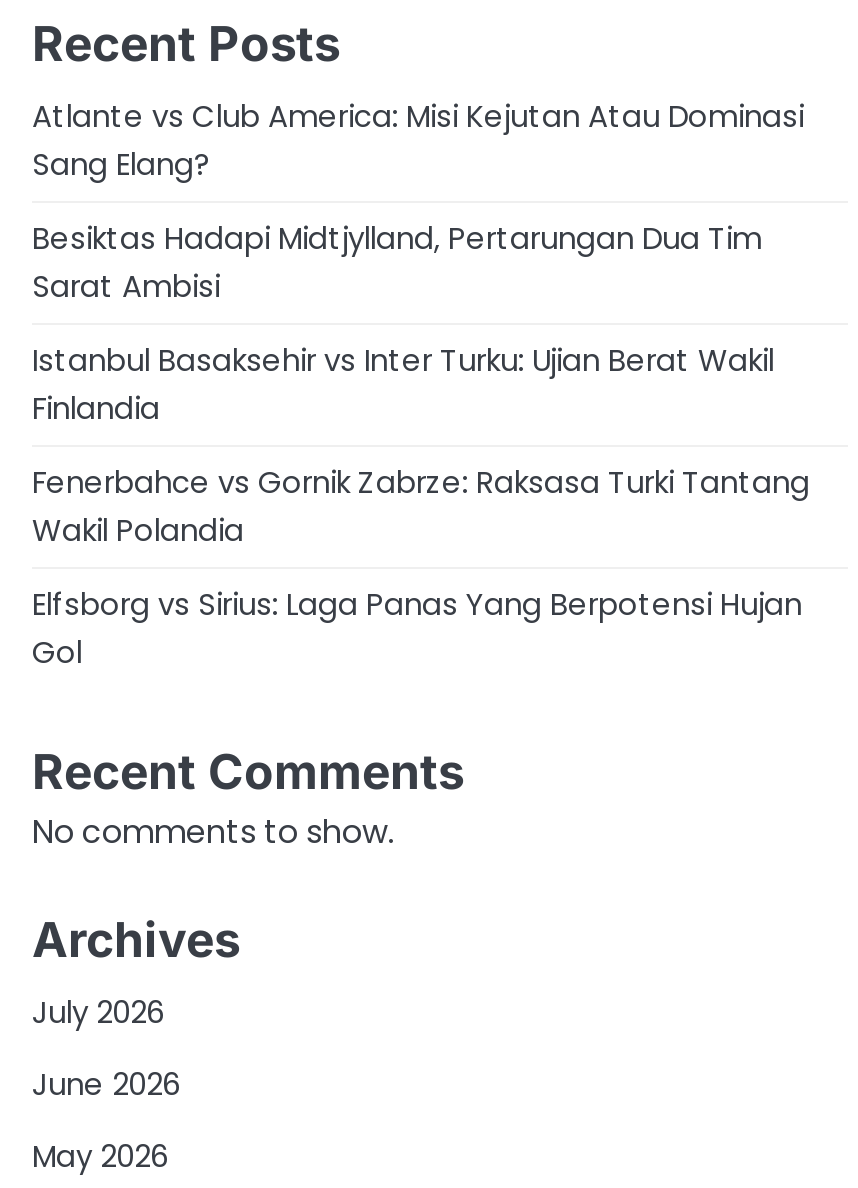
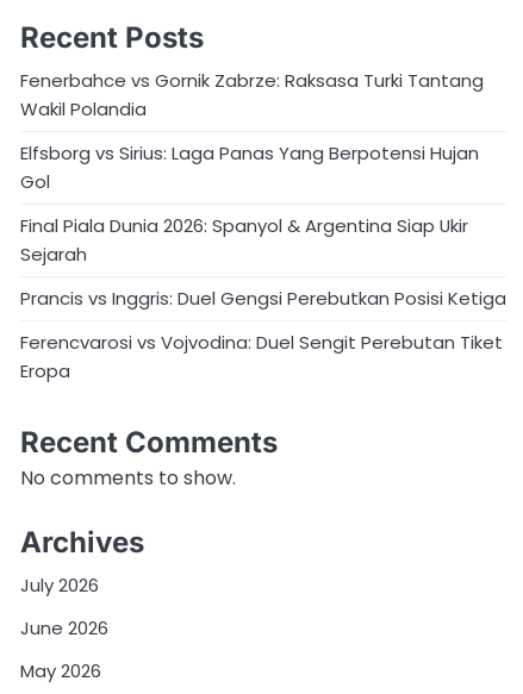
- Atlante vs Club America: Misi Kejutan Atau Dominasi
- Sang Elang?
- Besiktas Hadapi Midtjylland, Pertarungan Dua Tim
- Sarat Ambisi
- Istanbul Basaksehir vs Inter Turku: Ujian Berat Wakil
- Finlandia

moved up: Fenerbahce vs Gornik Zabrze: Raksasa Turki Tantang | Wakil Polandia | Elfsborg vs Sirius: Laga Panas Yang Berpotensi Hujan | Gol

+ Final Piala Dunia 2026: Spanyol & Argentina Siap Ukir
+ Sejarah
+ Prancis vs Inggris: Duel Gengsi Perebutkan Posisi Ketiga
+ Ferencvarosi vs Vojvodina: Duel Sengit Perebutan Tiket
+ Eropa
